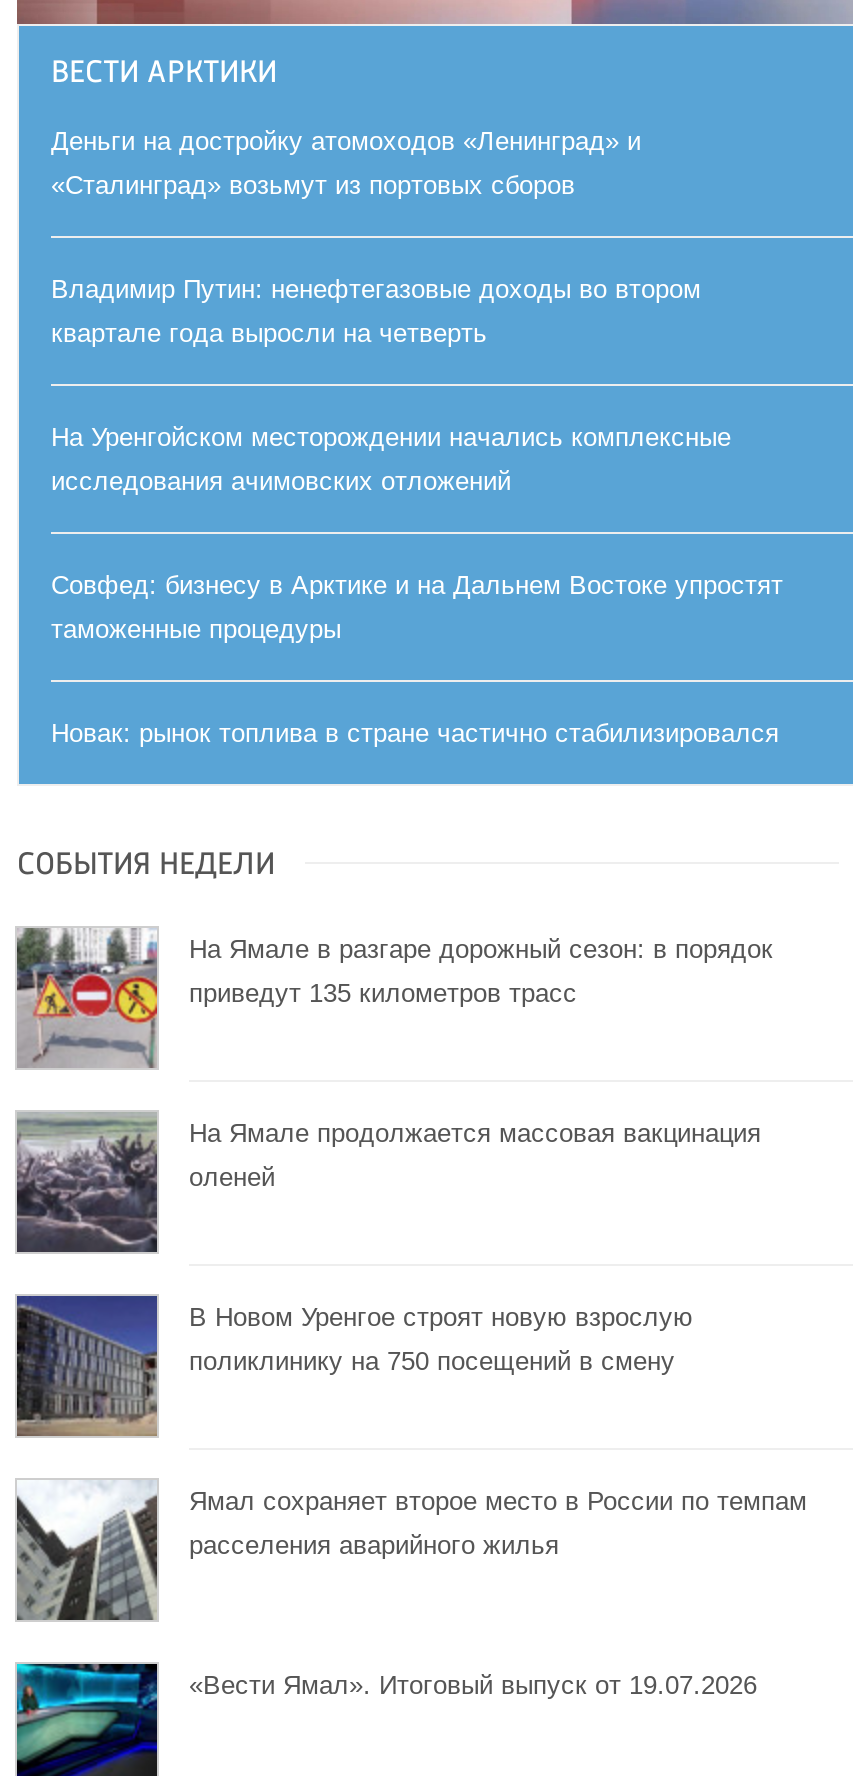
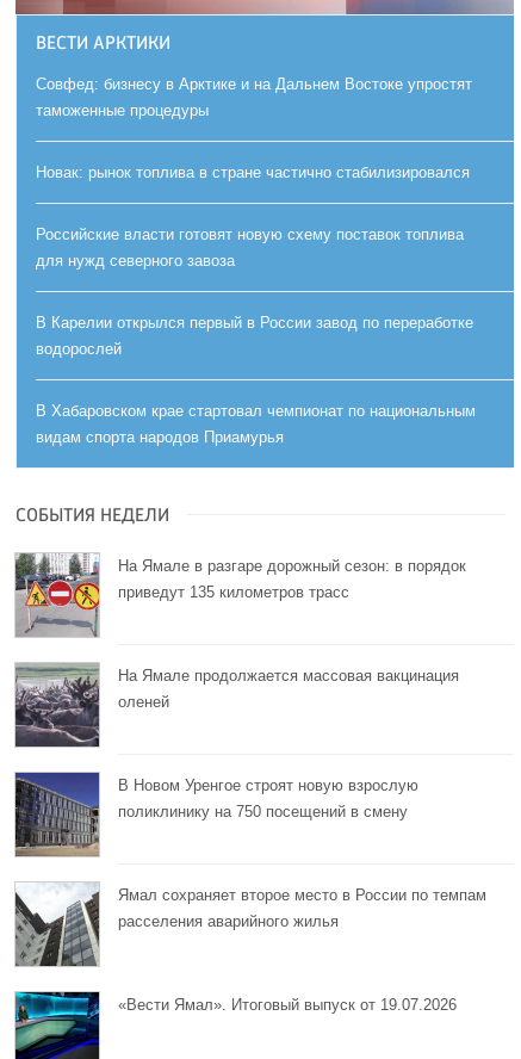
- Деньги на достройку атомоходов «Ленинград» и
- «Сталинград» возьмут из портовых сборов
- Владимир Путин: ненефтегазовые доходы во втором
- квартале года выросли на четверть
- На Уренгойском месторождении начались комплексные
- исследования ачимовских отложений

moved up: Совфед: бизнесу в Арктике и на Дальнем Востоке упростят | таможенные процедуры | Новак: рынок топлива в стране частично стабилизировался

+ Российские власти готовят новую схему поставок топлива
+ для нужд северного завоза
+ В Карелии открылся первый в России завод по переработке
+ водорослей
+ В Хабаровском крае стартовал чемпионат по национальным
+ видам спорта народов Приамурья
